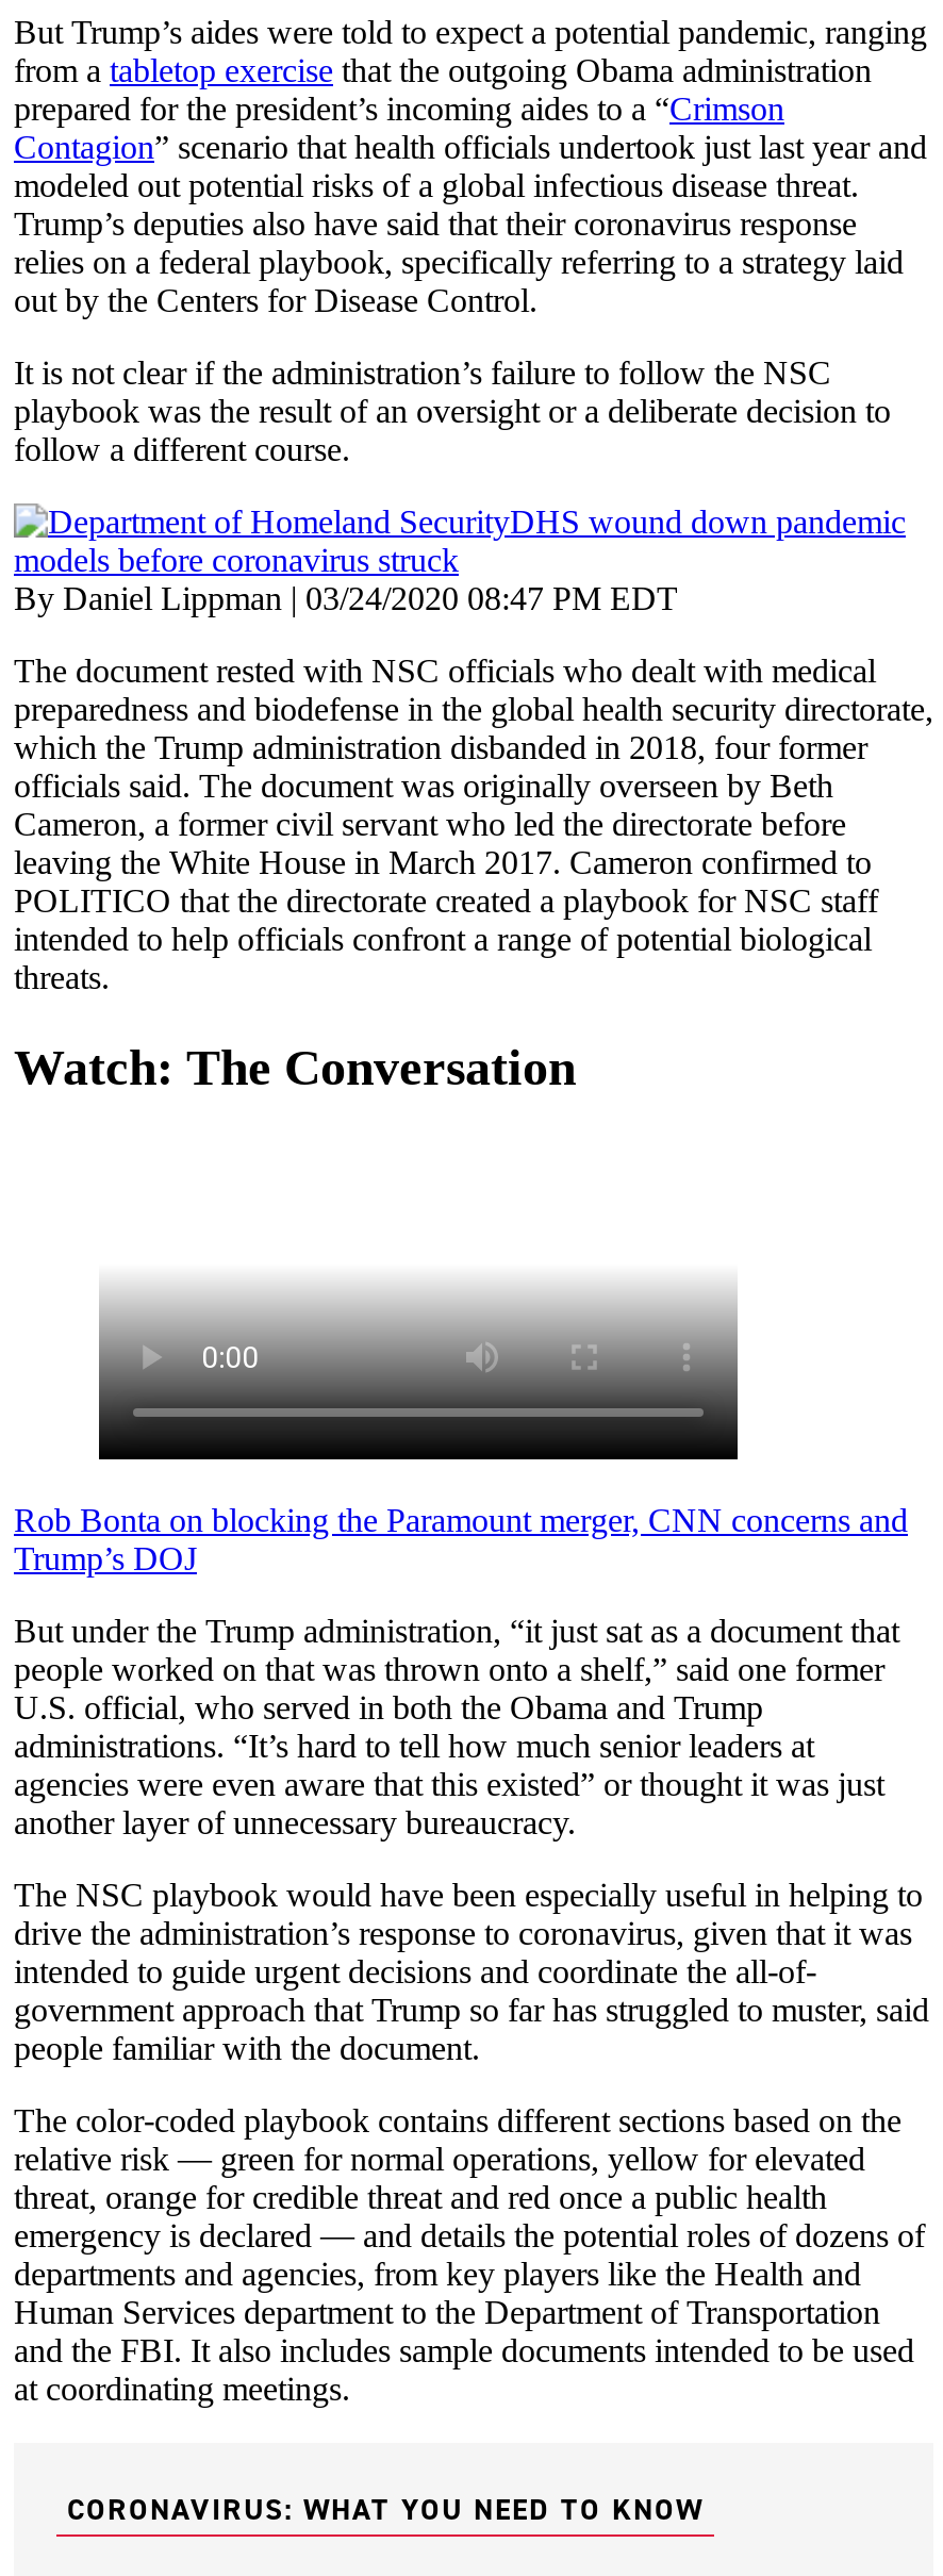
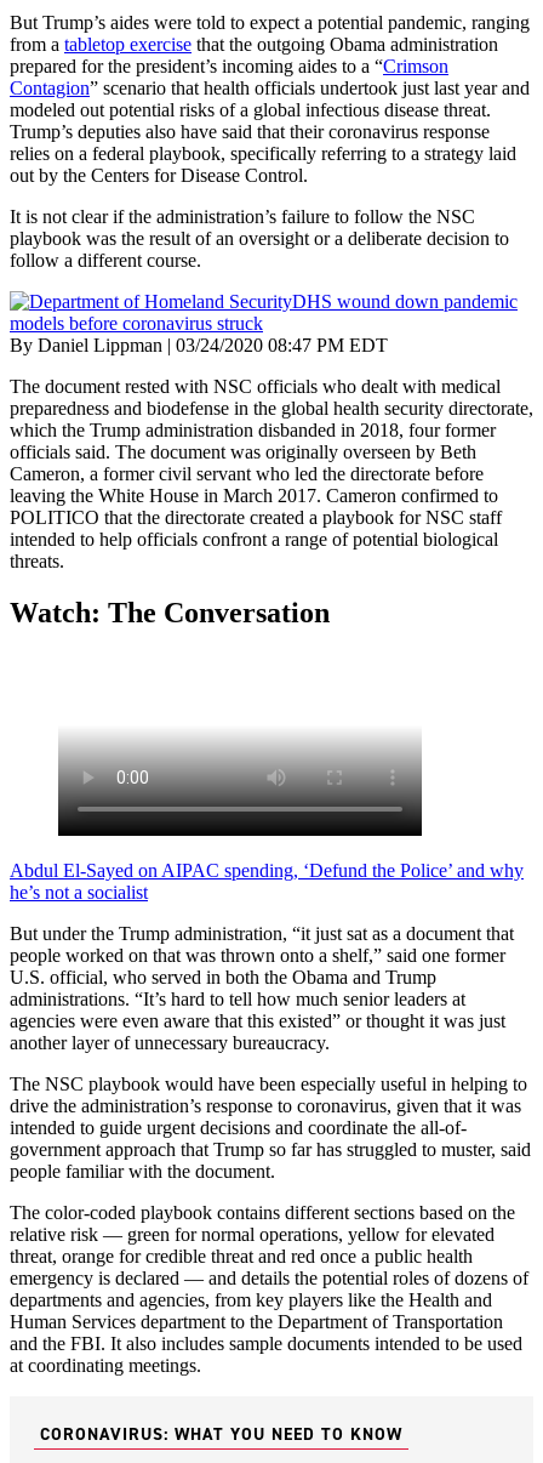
- Rob Bonta on blocking the Paramount merger, CNN concerns and
- Trump’s DOJ
+ Abdul El-Sayed on AIPAC spending, ‘Defund the Police’ and why
+ he’s not a socialist
